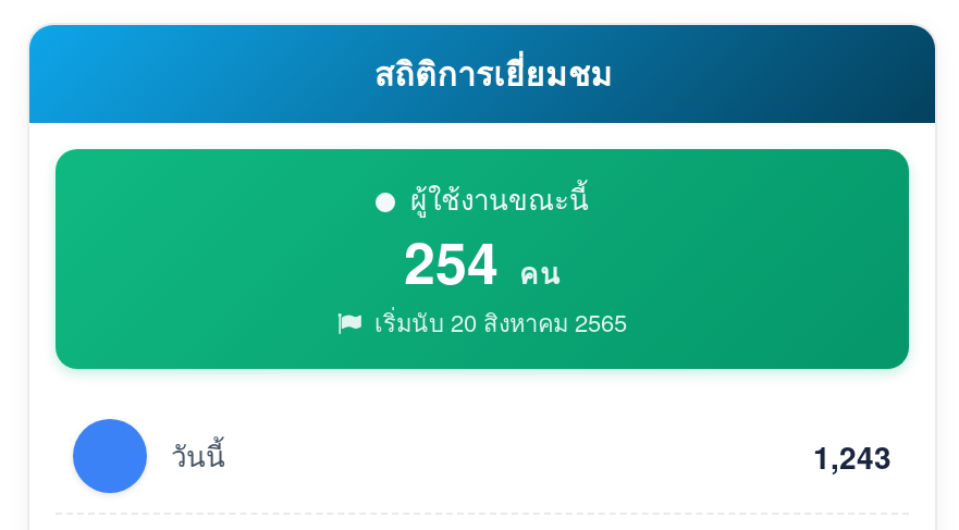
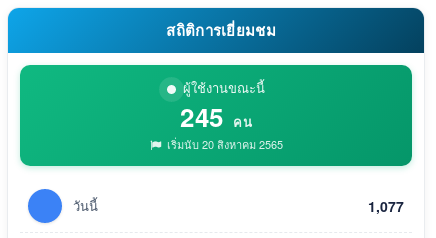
- 254 คน
+ 245 คน

- 1,243
+ 1,077
